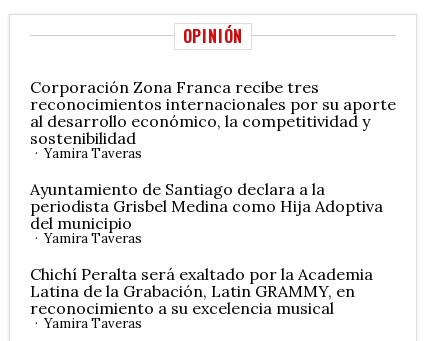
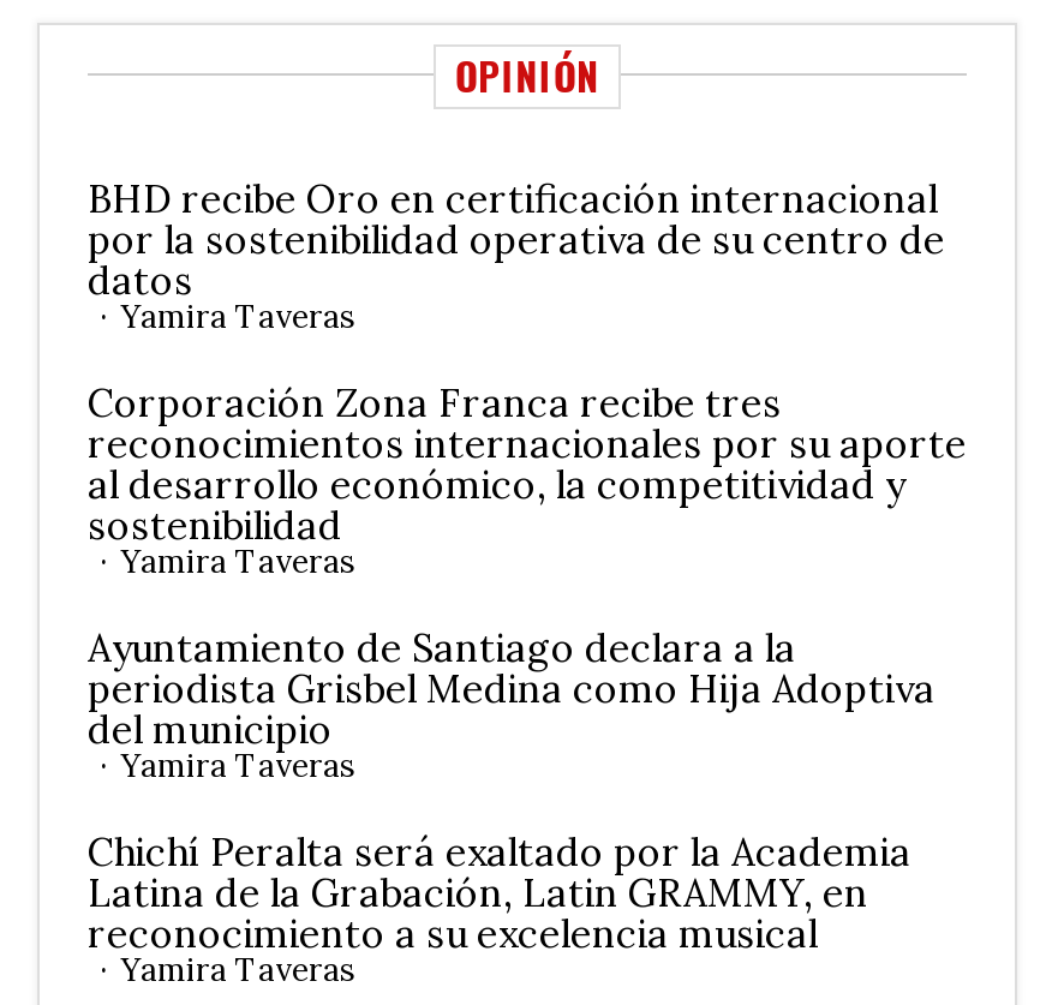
+ BHD recibe Oro en certificación internacional
+ por la sostenibilidad operativa de su centro de
+ datos
+ Yamira Taveras
